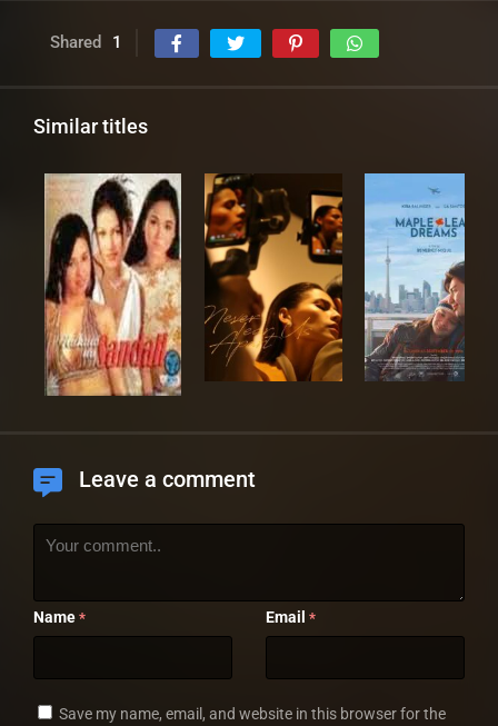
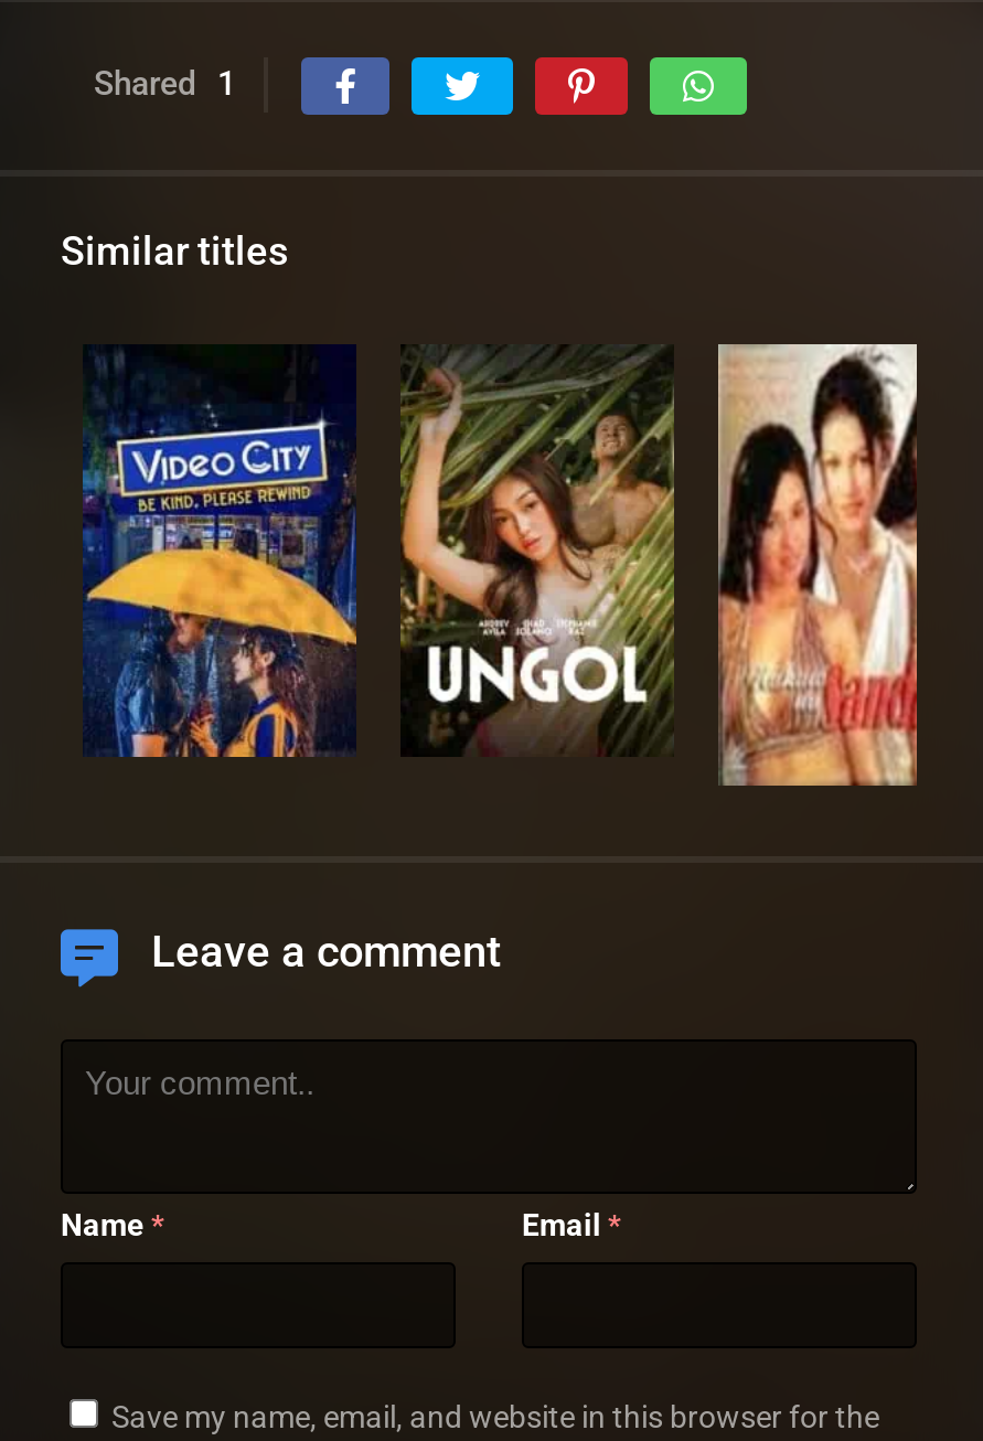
- [image]
+ [image]

- [image]
+ [image]

- [image]
+ [image]
